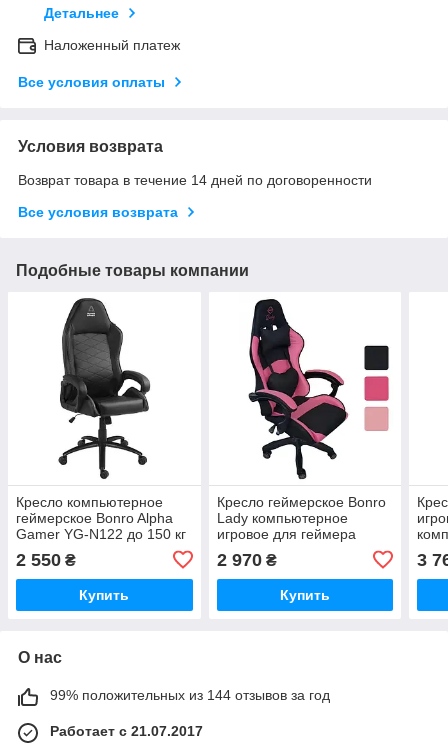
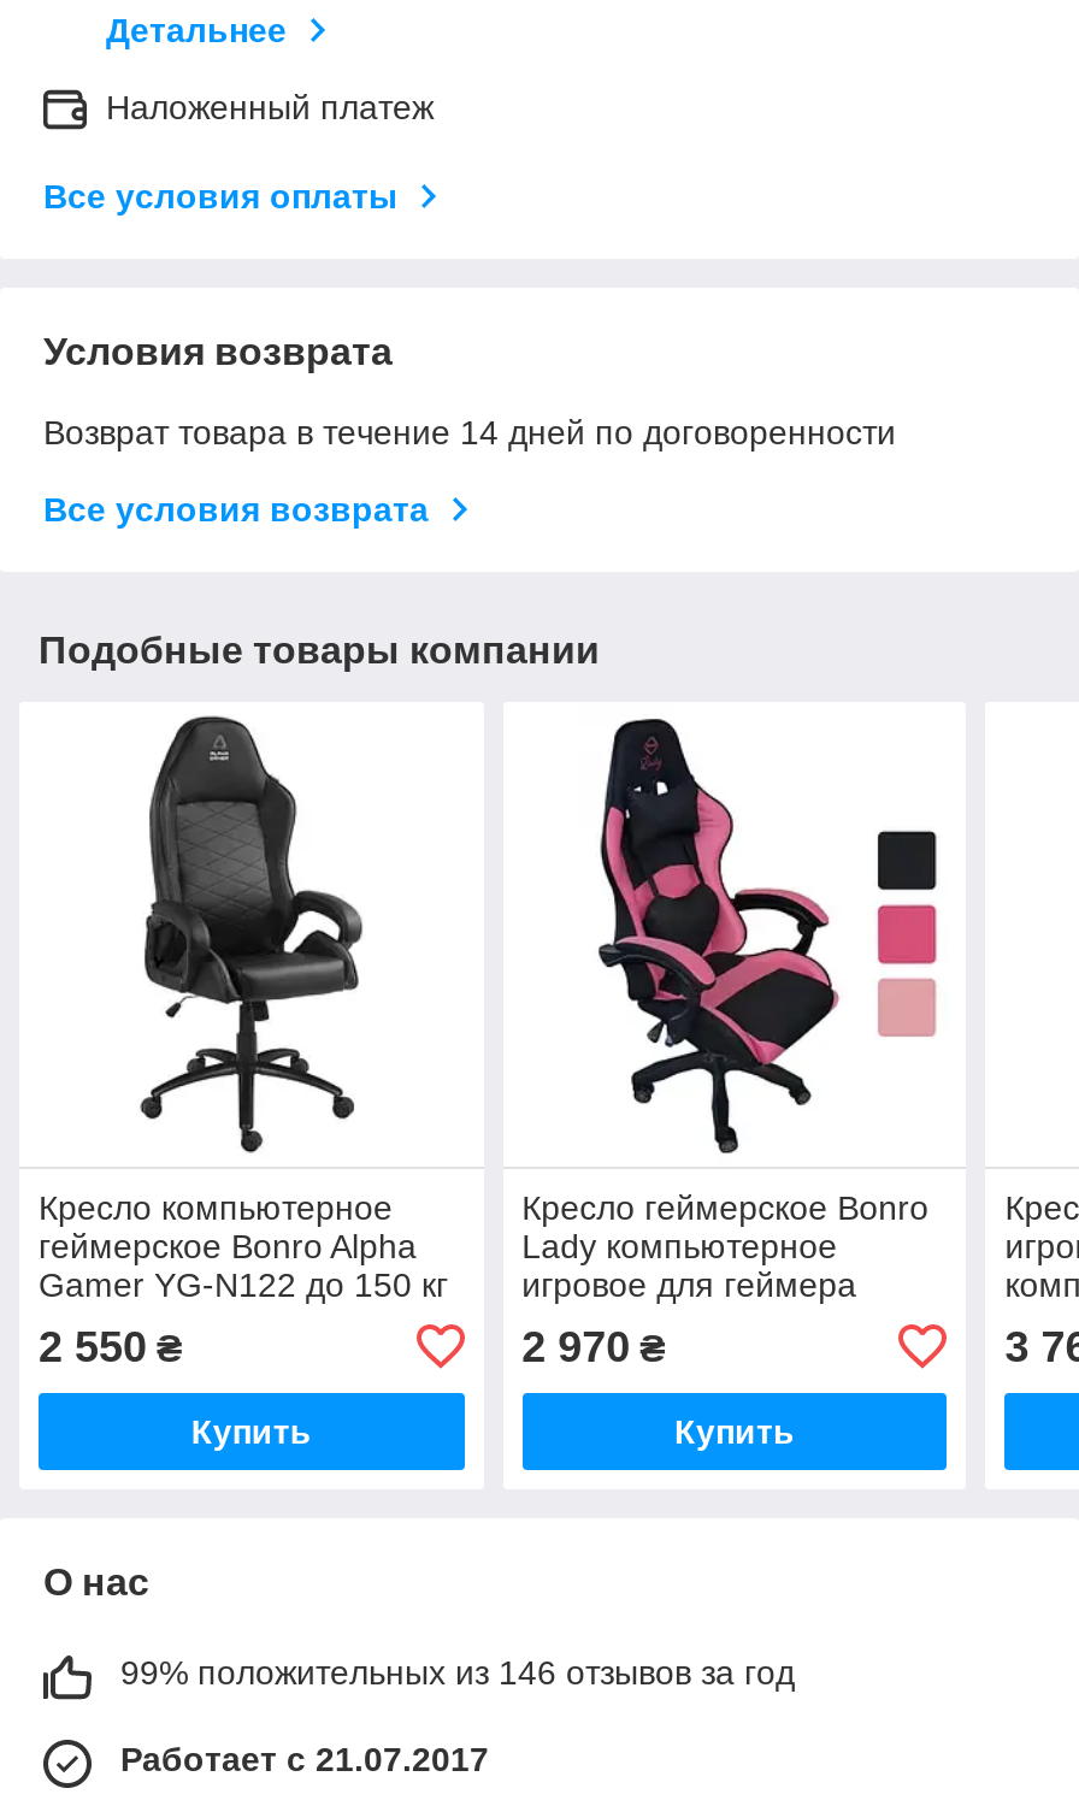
- 99% положительных из 144 отзывов за год
+ 99% положительных из 146 отзывов за год
